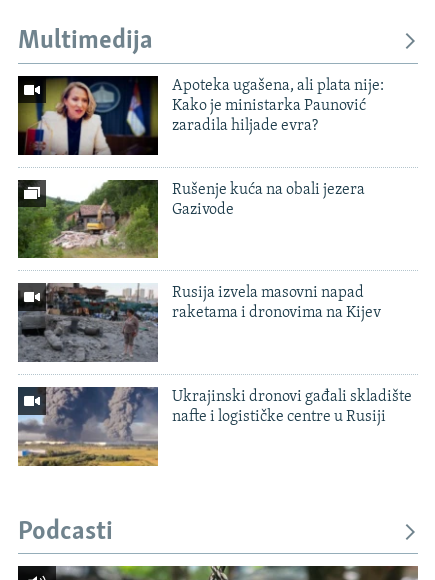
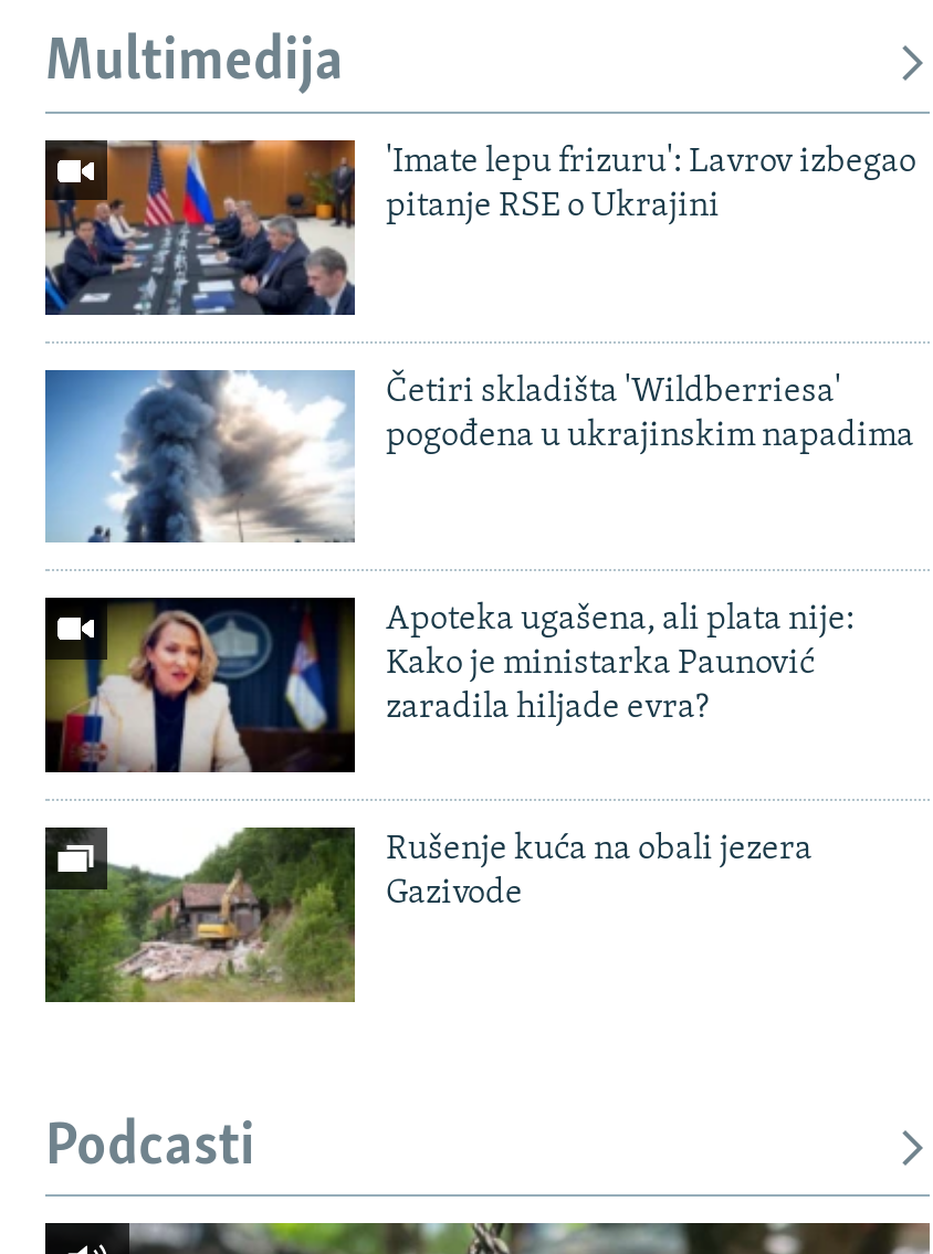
+ [image]
+ 'Imate lepu frizuru': Lavrov izbegao
+ pitanje RSE o Ukrajini

+ [image]
+ Četiri skladišta 'Wildberriesa'
+ pogođena u ukrajinskim napadima

moved down: [image] | Apoteka ugašena, ali plata nije: | Kako je ministarka Paunović | zaradila hiljade evra? | Rušenje kuća na obali jezera | Gazivode

moved down: [image]

- [image]
- Rusija izvela masovni napad
- raketama i dronovima na Kijev

- [image]
- Ukrajinski dronovi gađali skladište
- nafte i logističke centre u Rusiji
